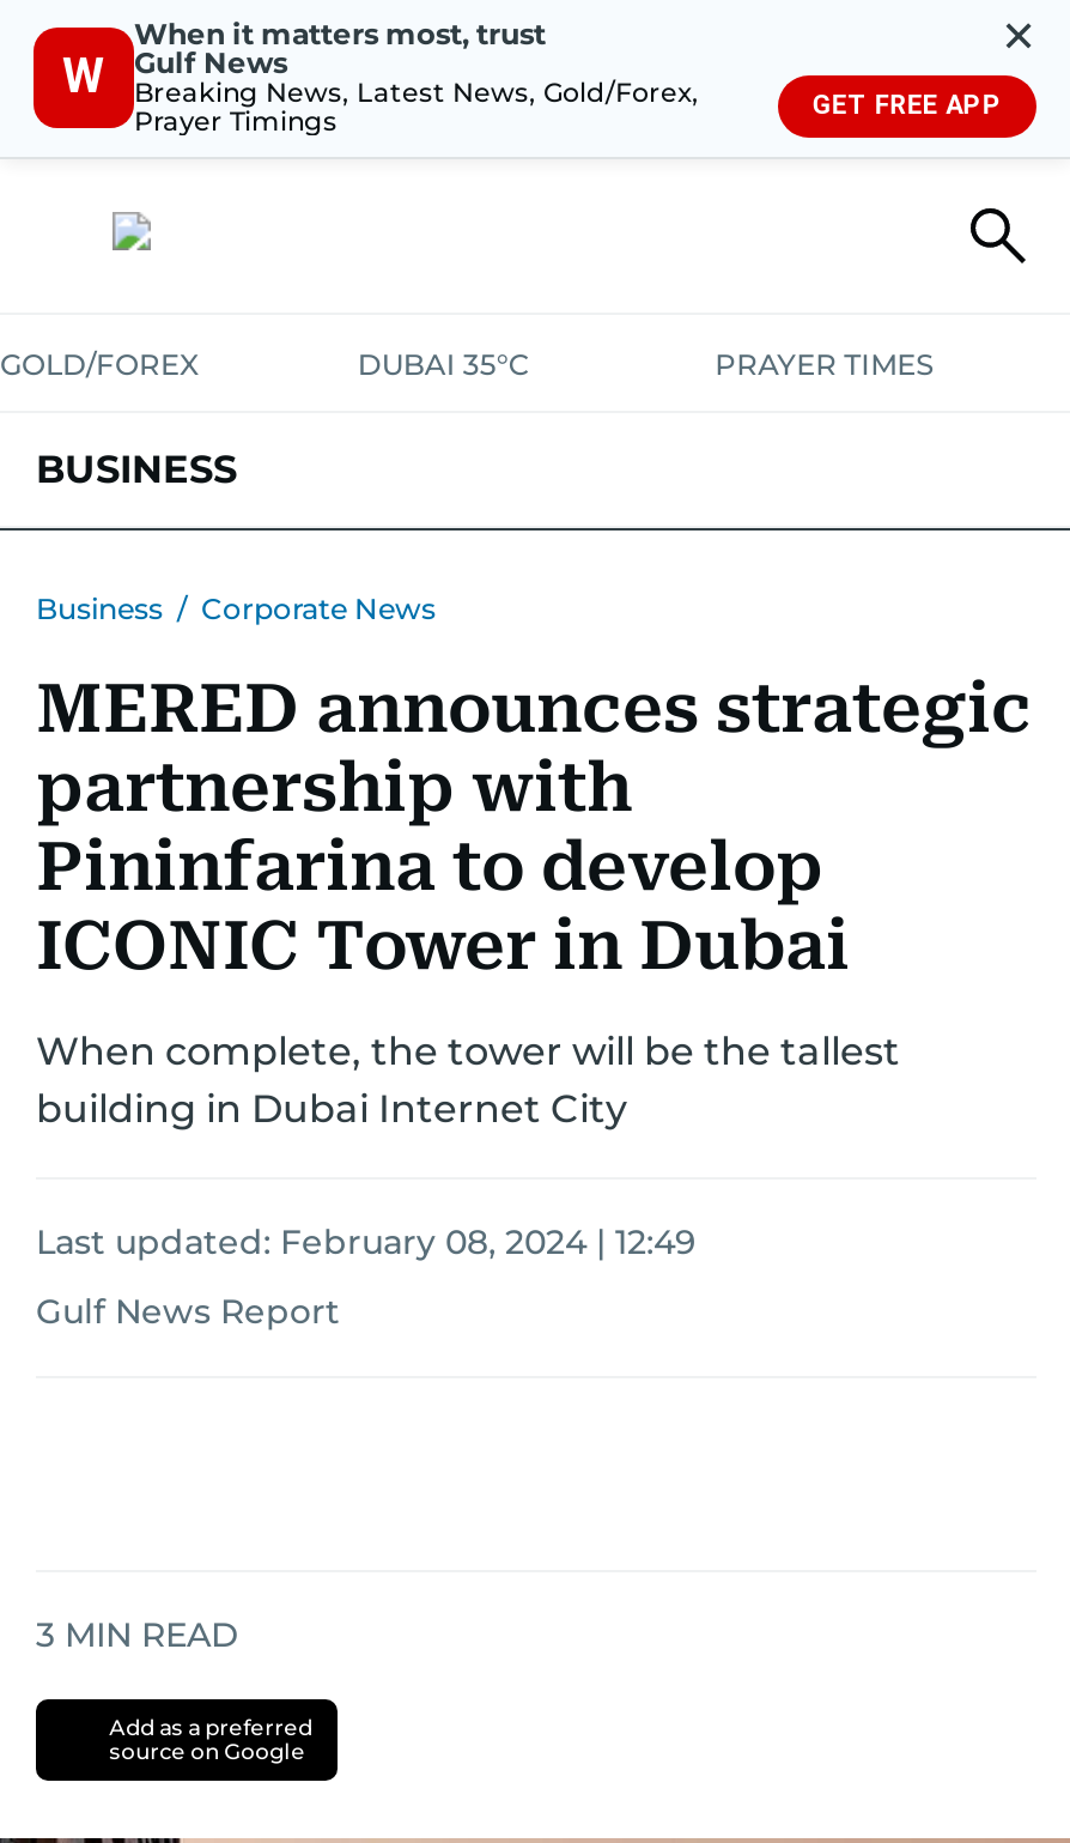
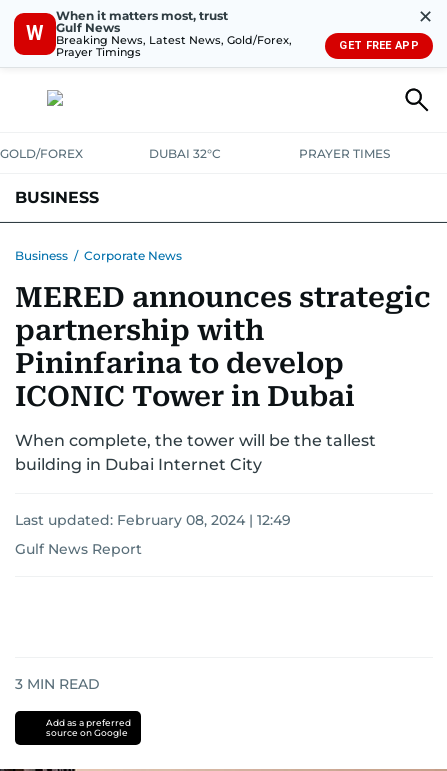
- DUBAI 35°C
+ DUBAI 32°C
